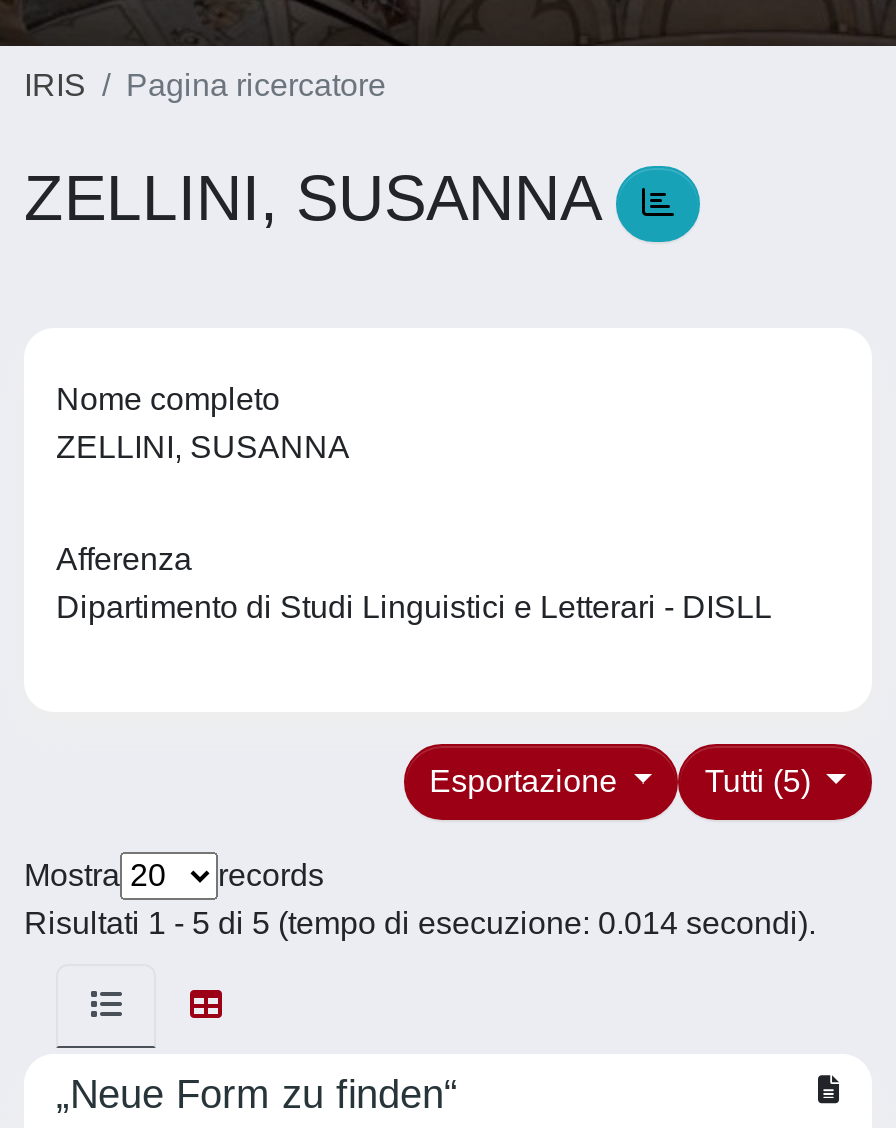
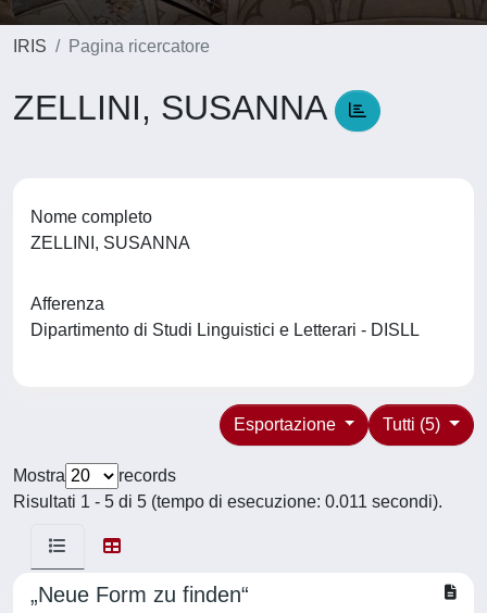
- Risultati 1 - 5 di 5 (tempo di esecuzione: 0.014 secondi).
+ Risultati 1 - 5 di 5 (tempo di esecuzione: 0.011 secondi).
